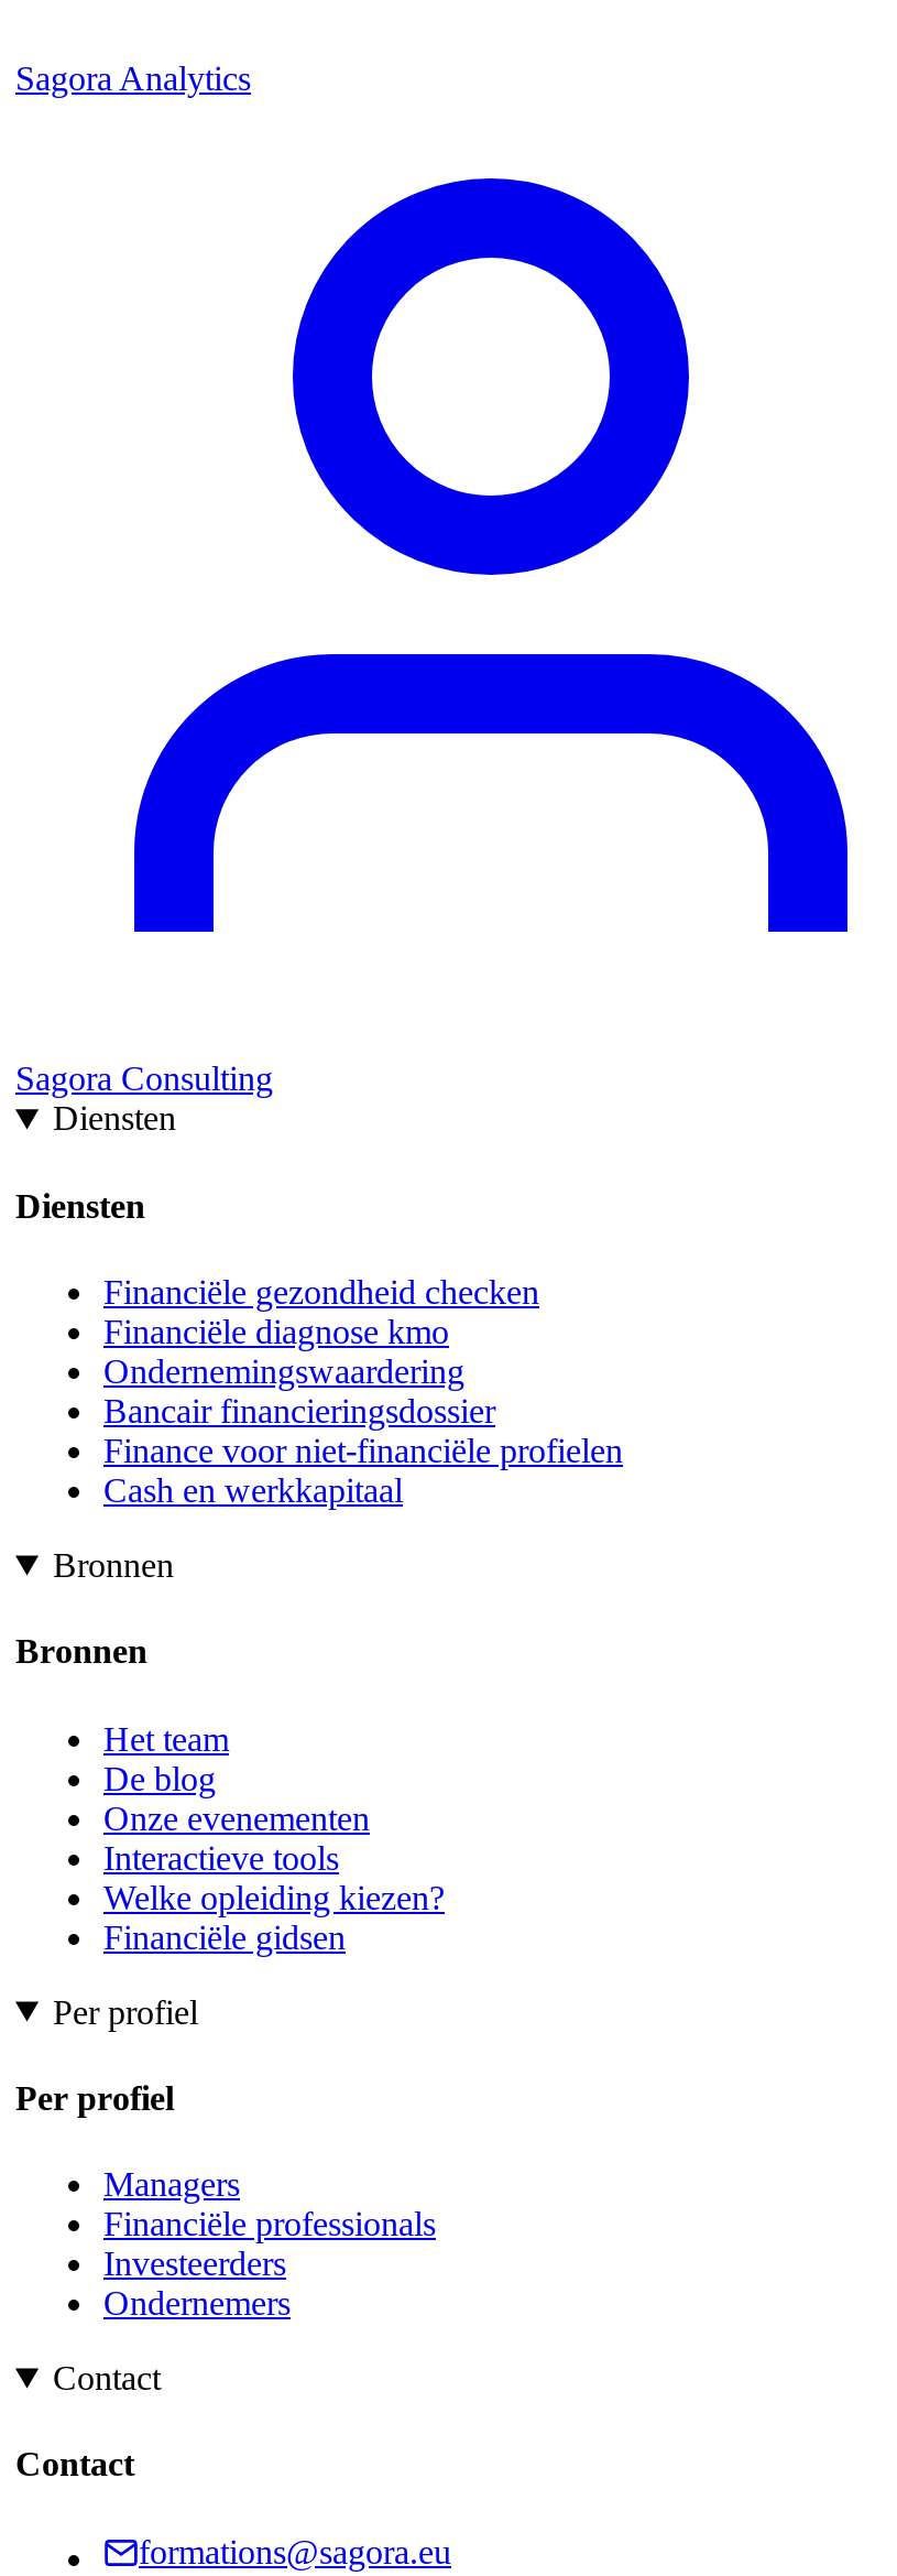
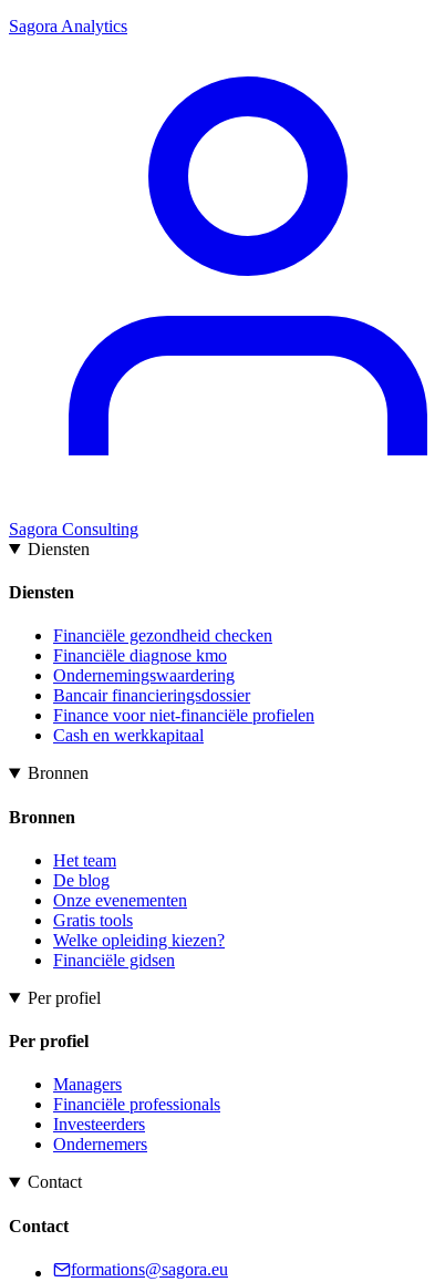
- Interactieve tools
+ Gratis tools
